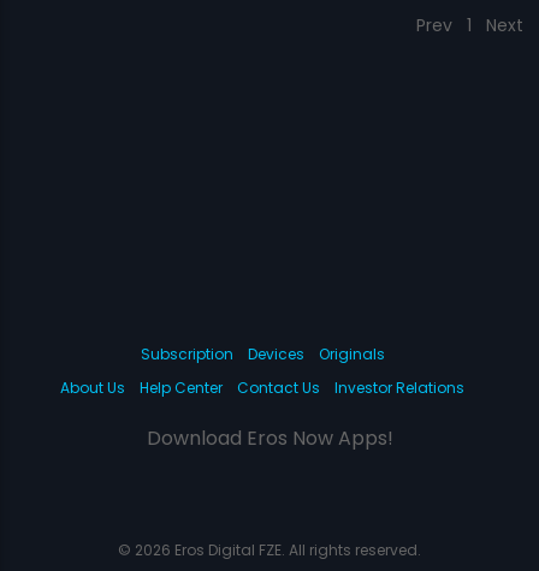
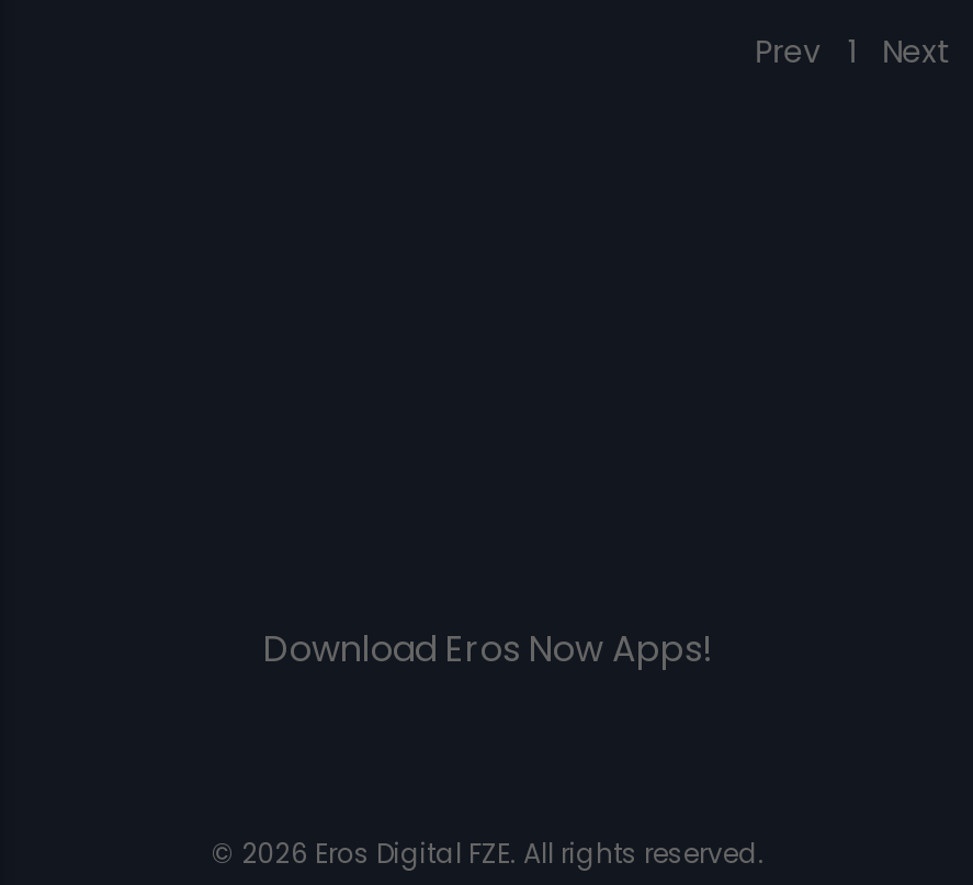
- Subscription
- Devices
- Originals
- About Us
- Help Center
- Contact Us
- Investor Relations
